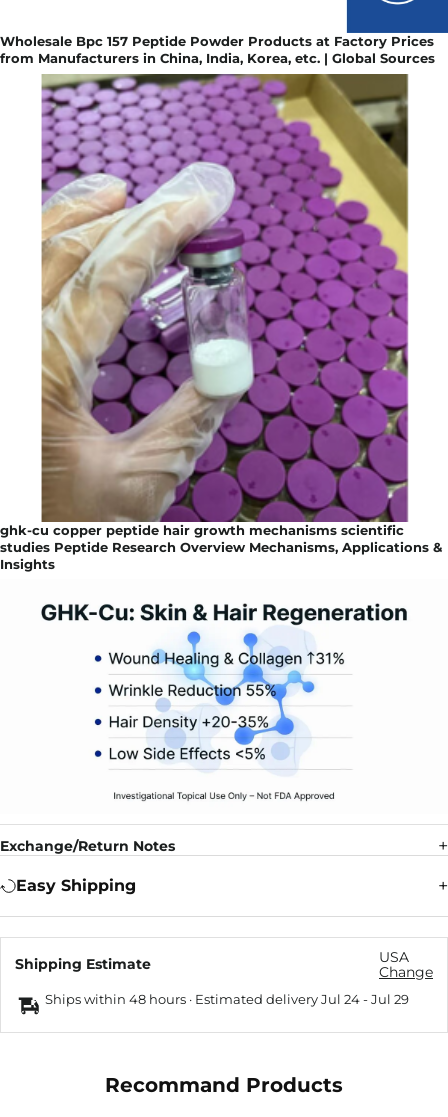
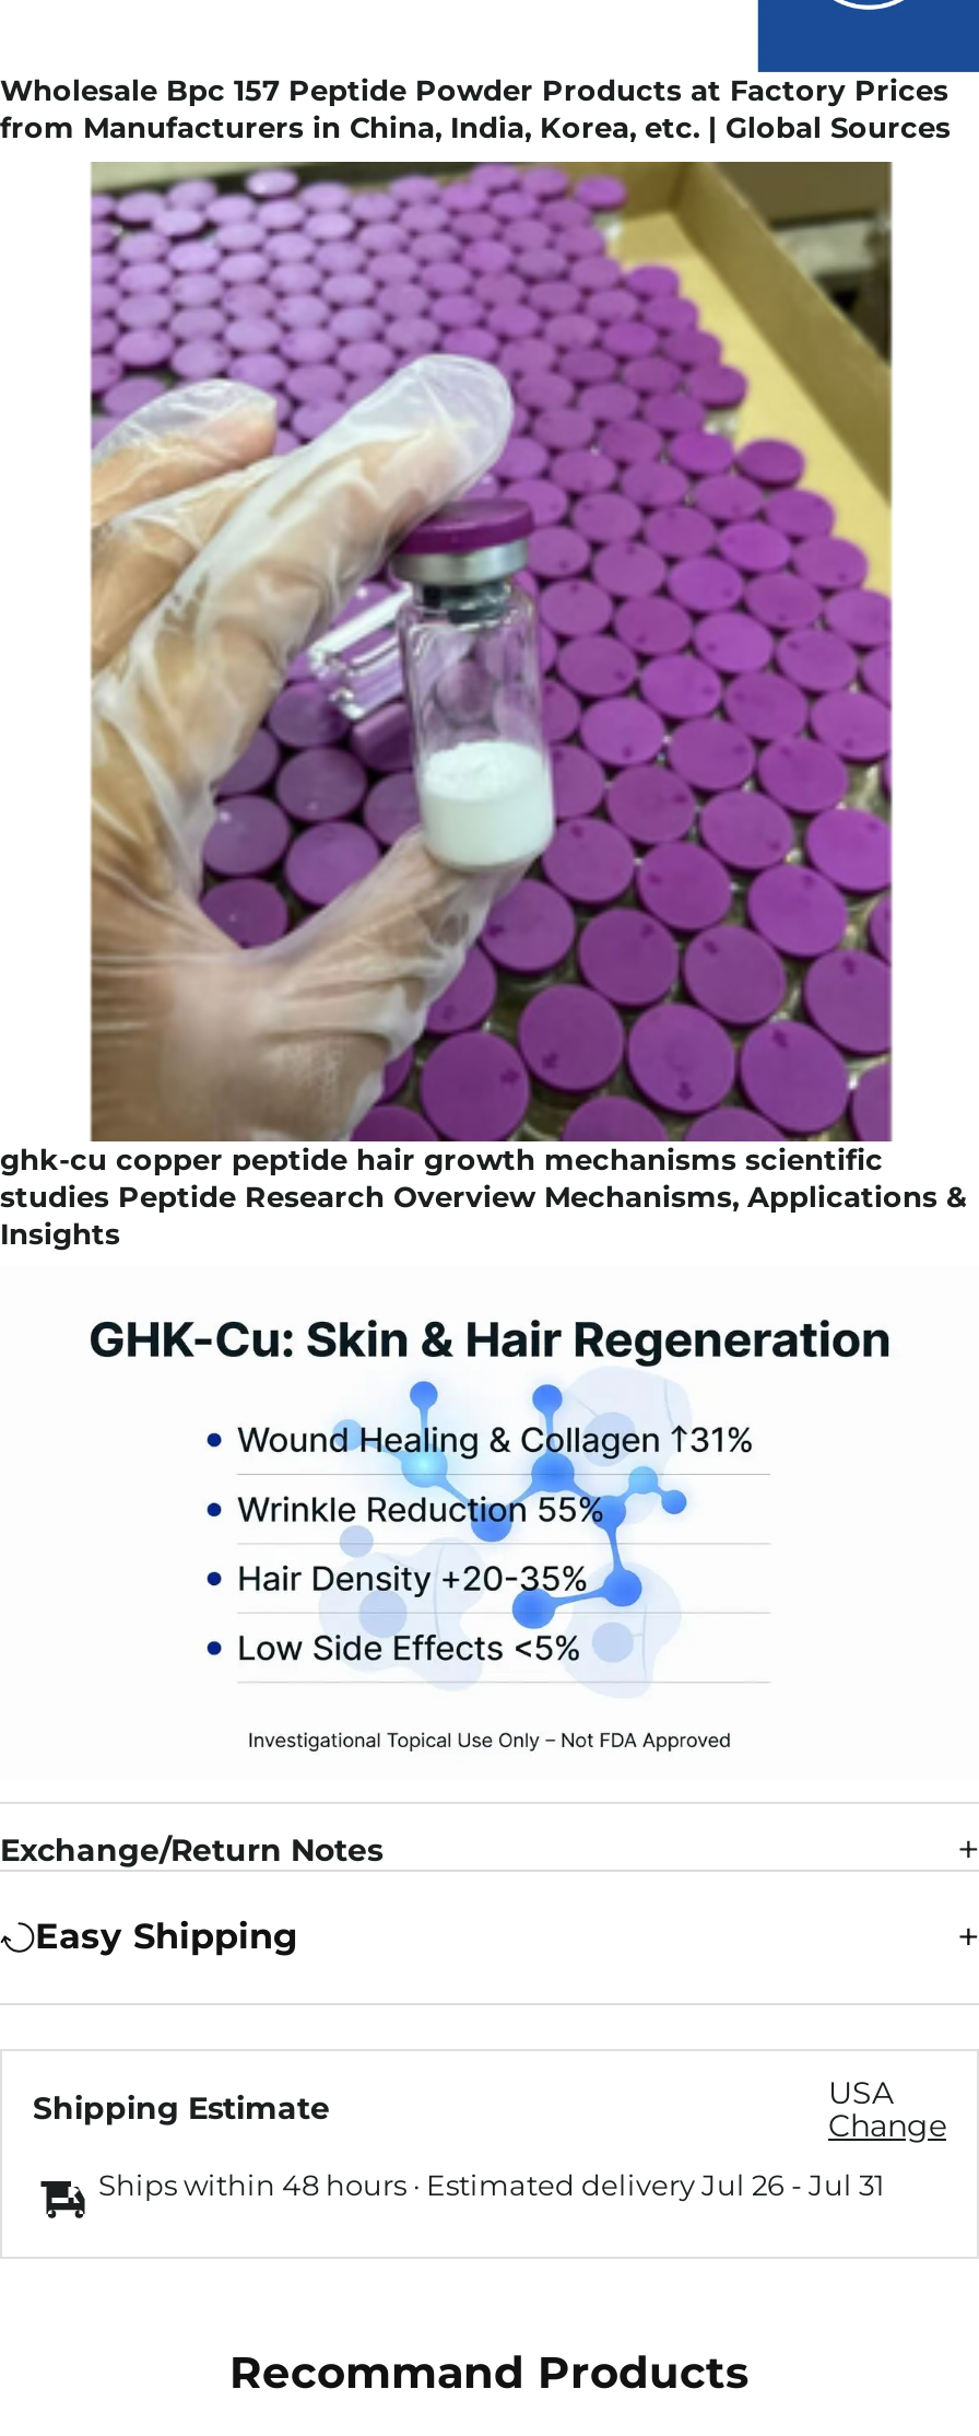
- Ships within 48 hours · Estimated delivery Jul 24 - Jul 29
+ Ships within 48 hours · Estimated delivery Jul 26 - Jul 31
